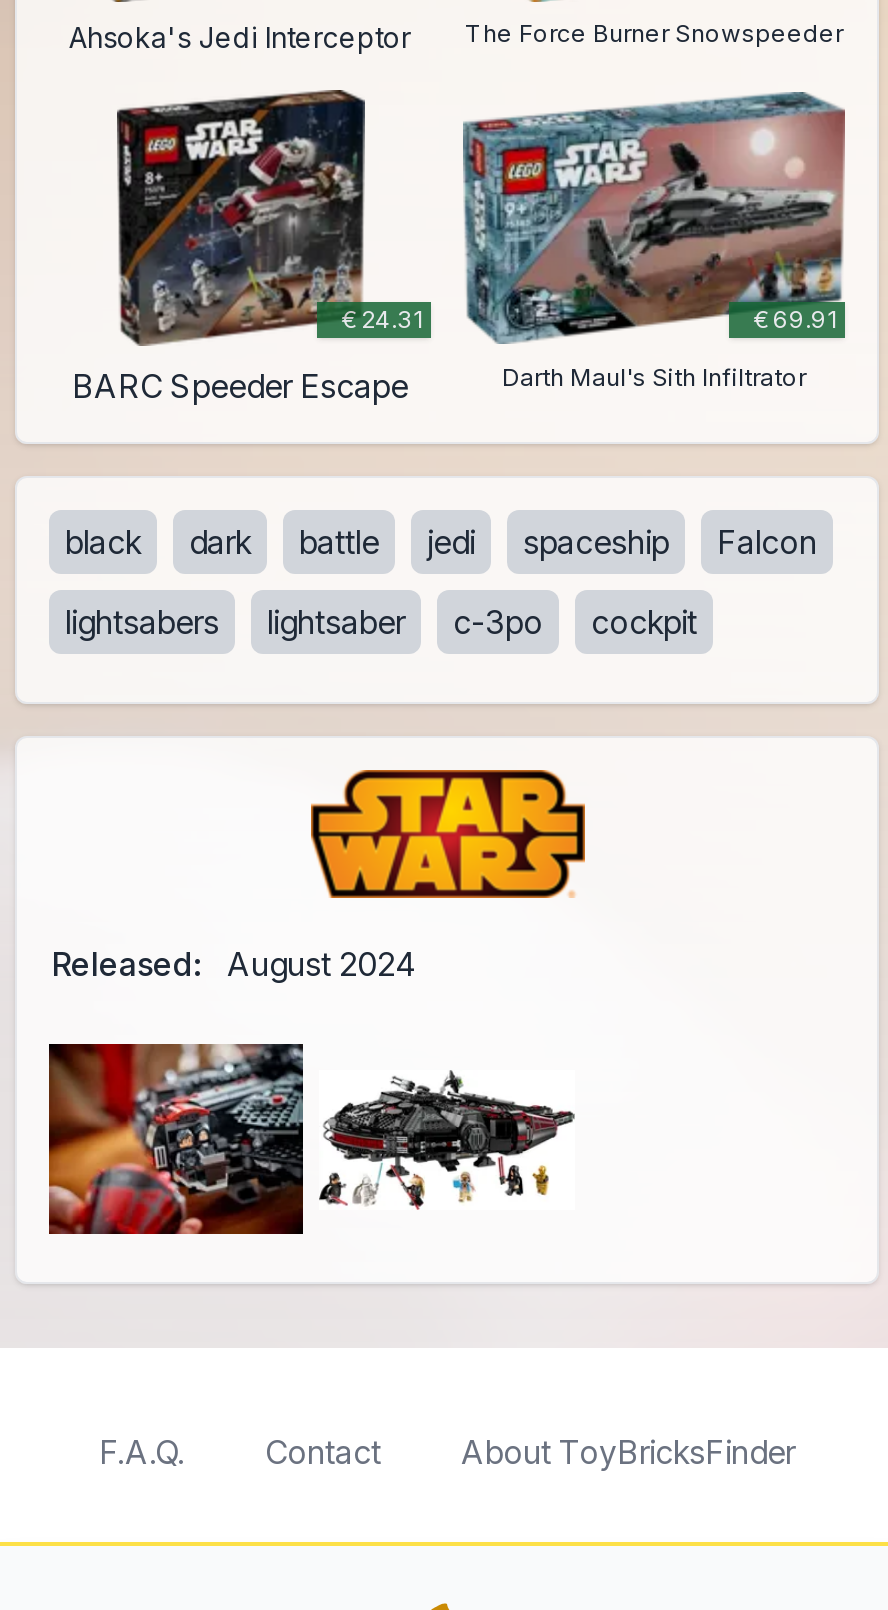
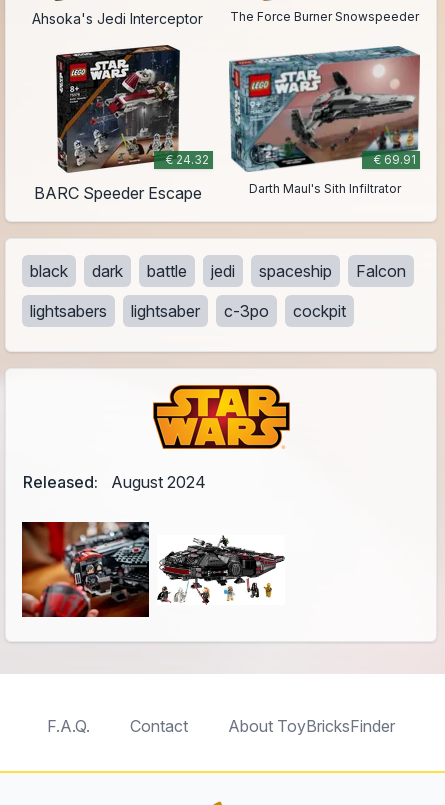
- € 24.31
+ € 24.32
